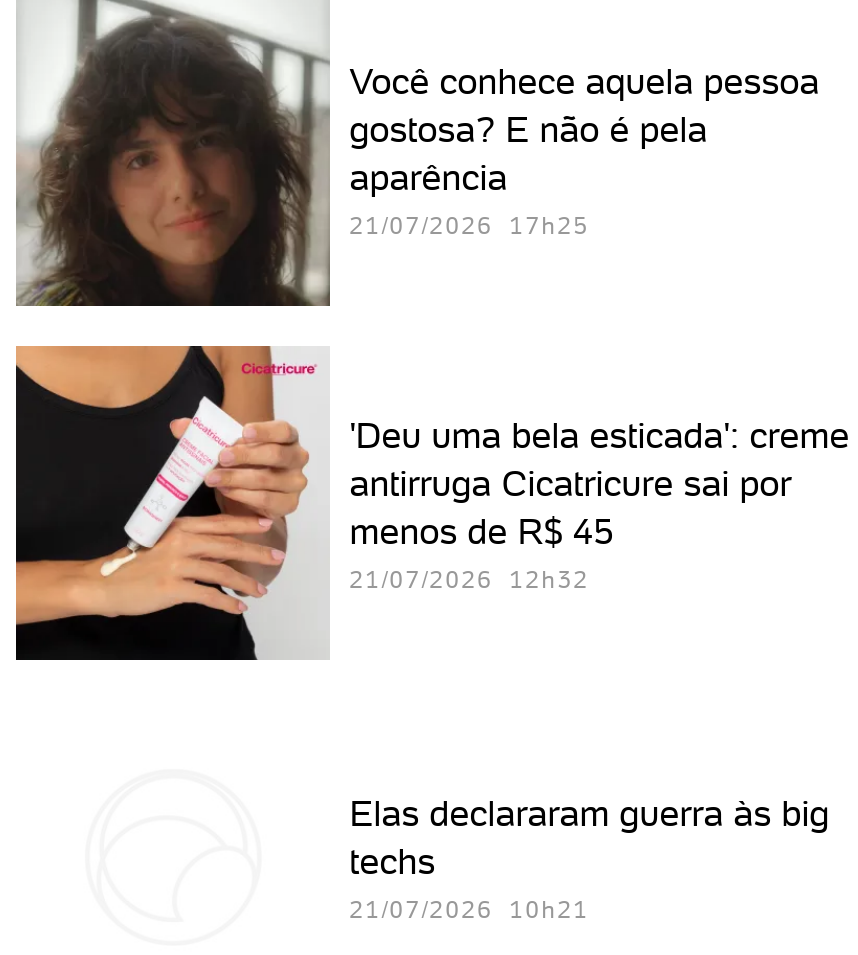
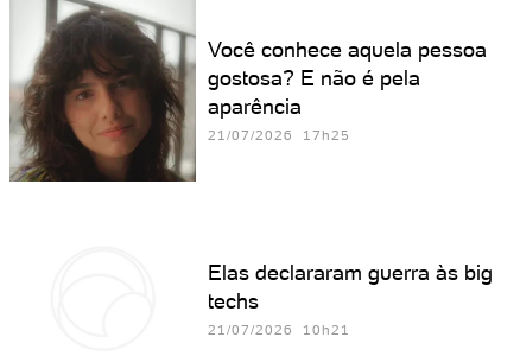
- [image]
- 'Deu uma bela esticada': creme
- antirruga Cicatricure sai por
- menos de R$ 45
- 21/07/2026 12h32
